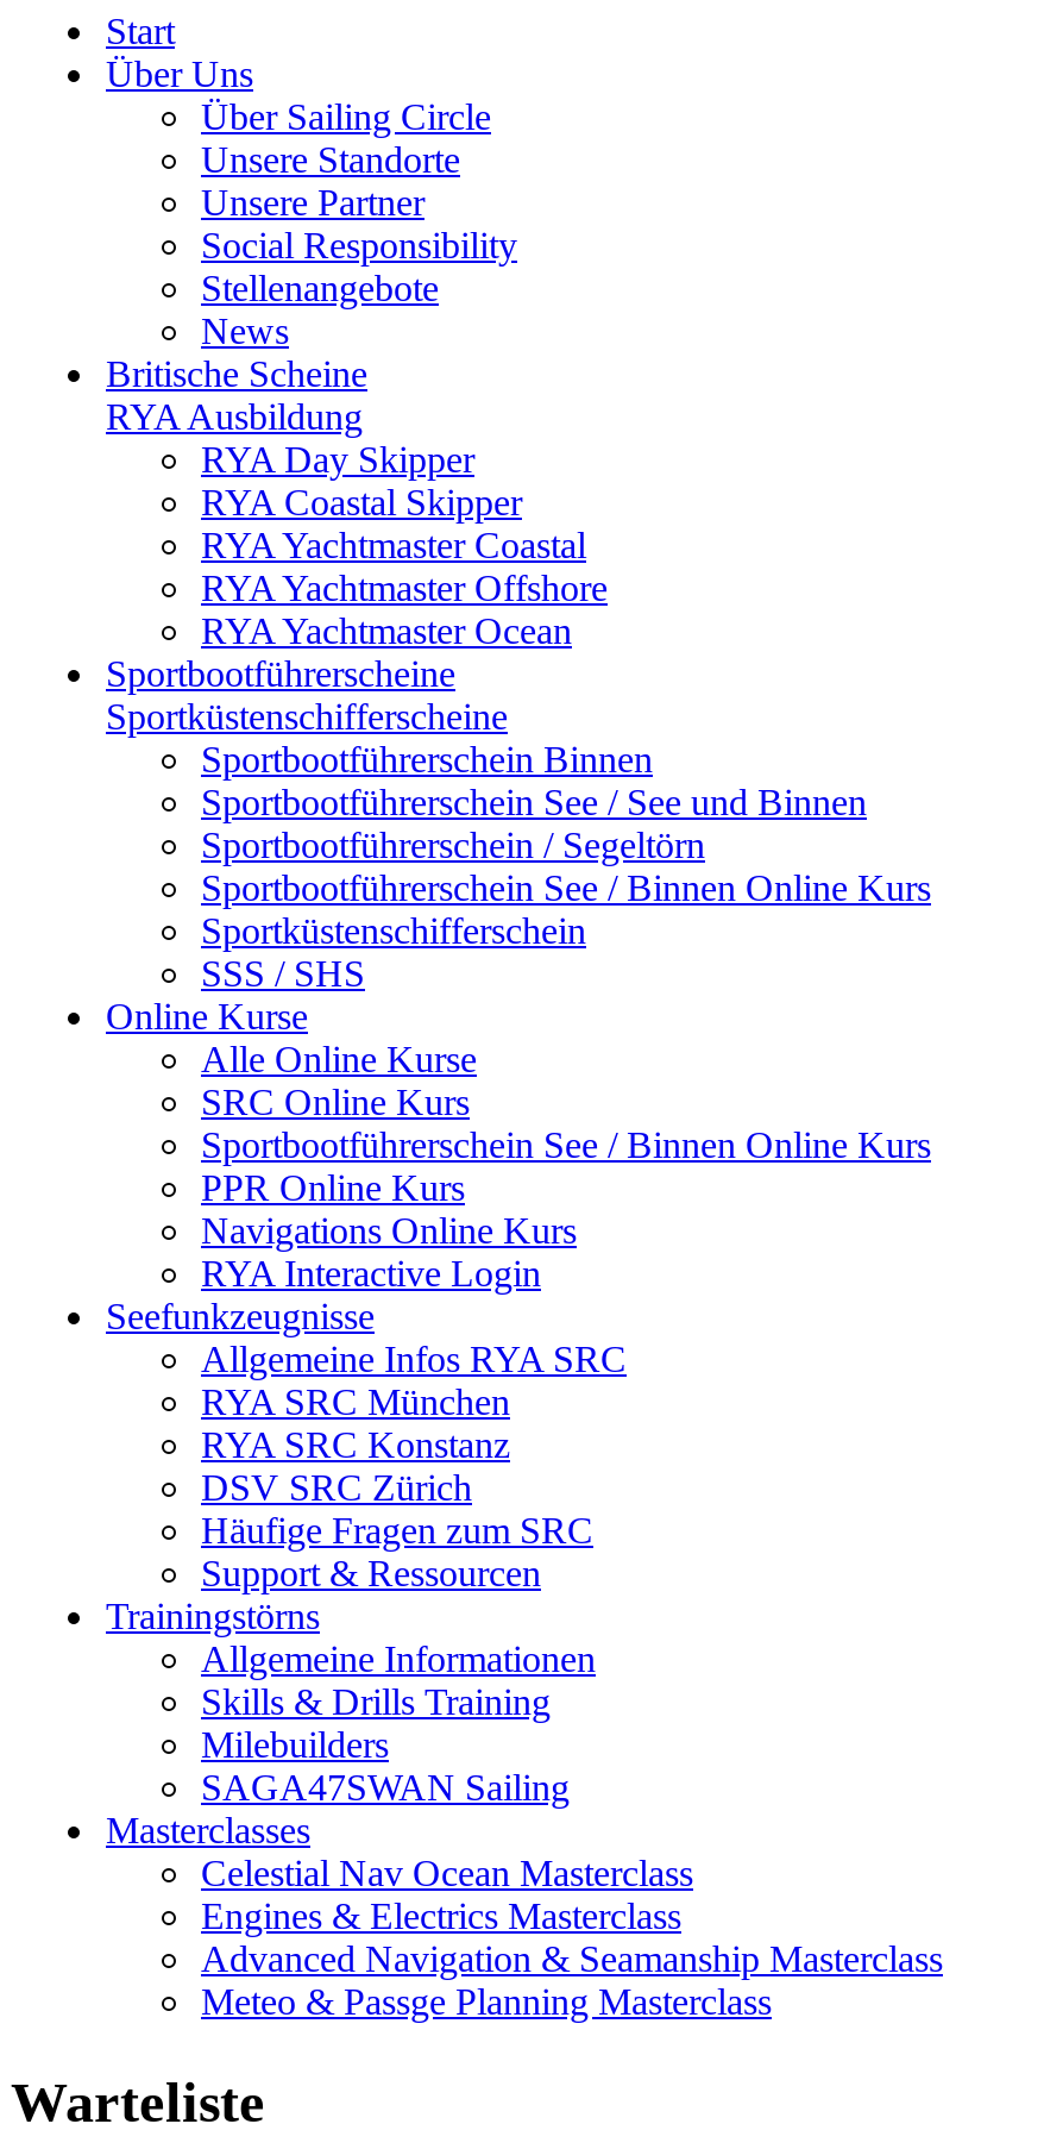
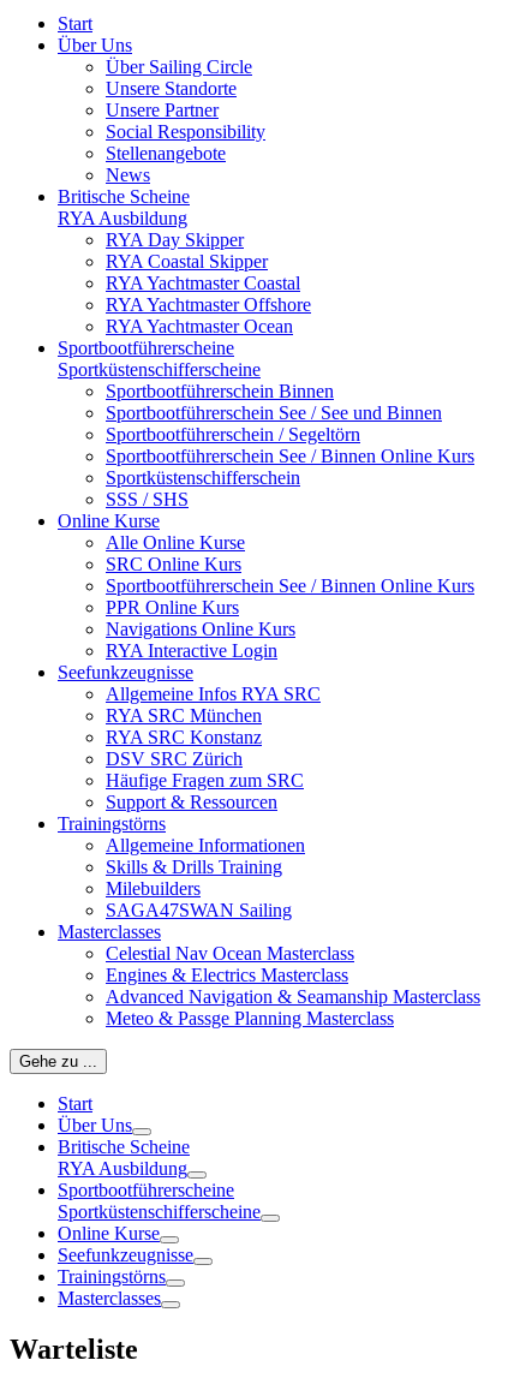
+ Gehe zu ...
+ Start
+ Über Uns
+ Britische Scheine
+ RYA Ausbildung
+ Sportbootführerscheine
+ Sportküstenschifferscheine
+ Online Kurse
+ Seefunkzeugnisse
+ Trainingstörns
+ Masterclasses
